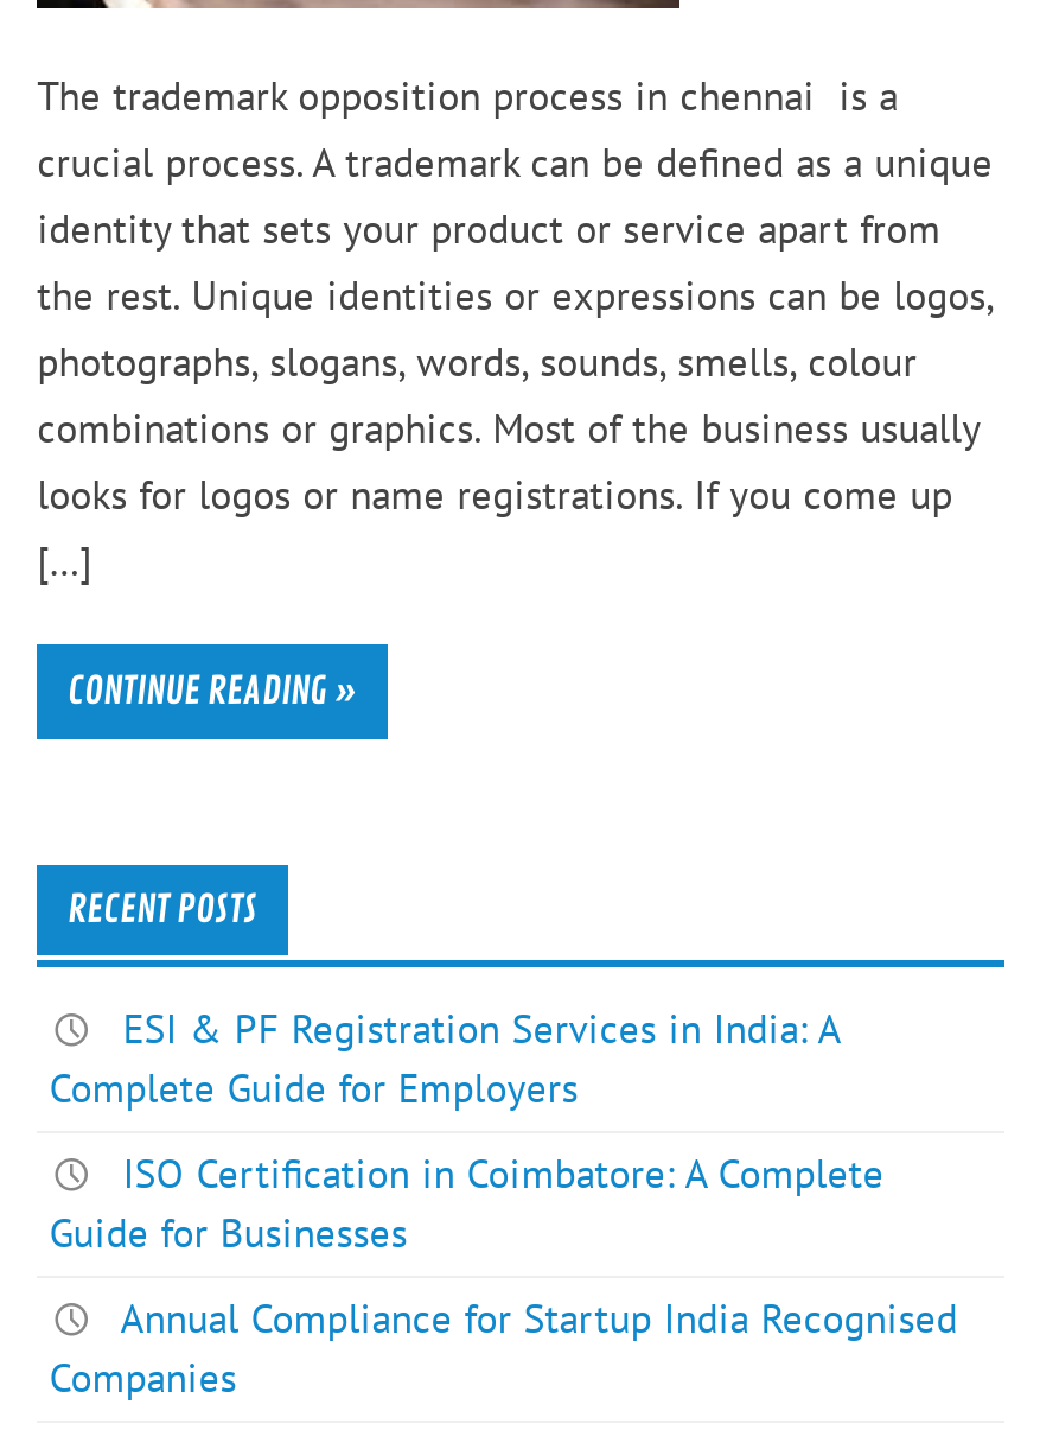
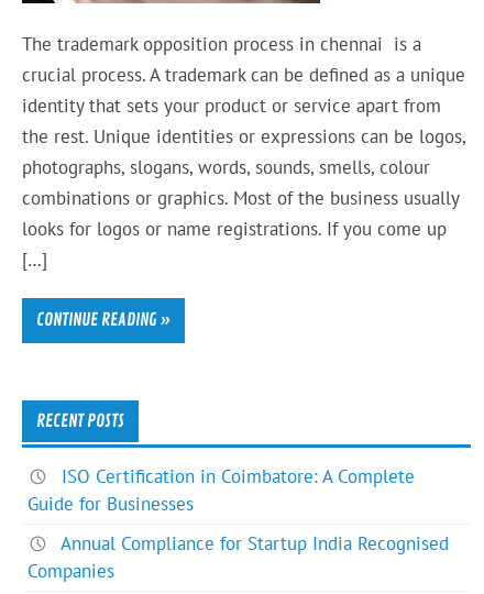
- ESI & PF Registration Services in India: A
- Complete Guide for Employers
